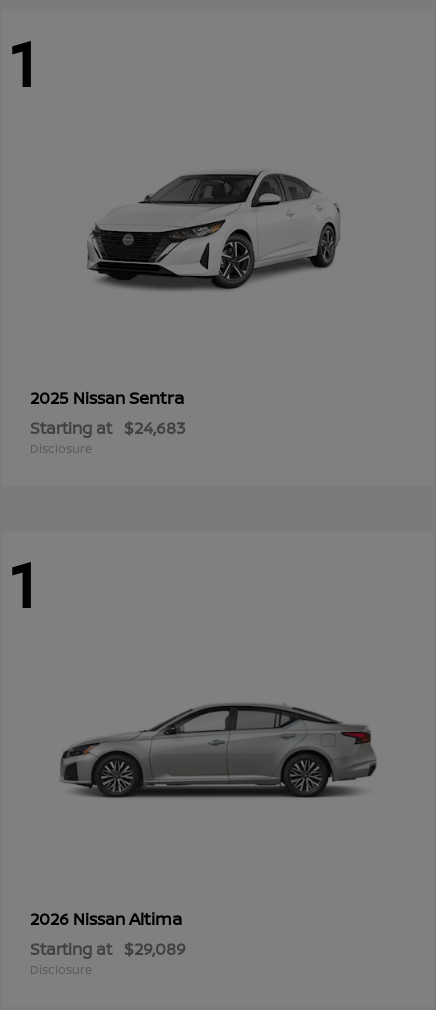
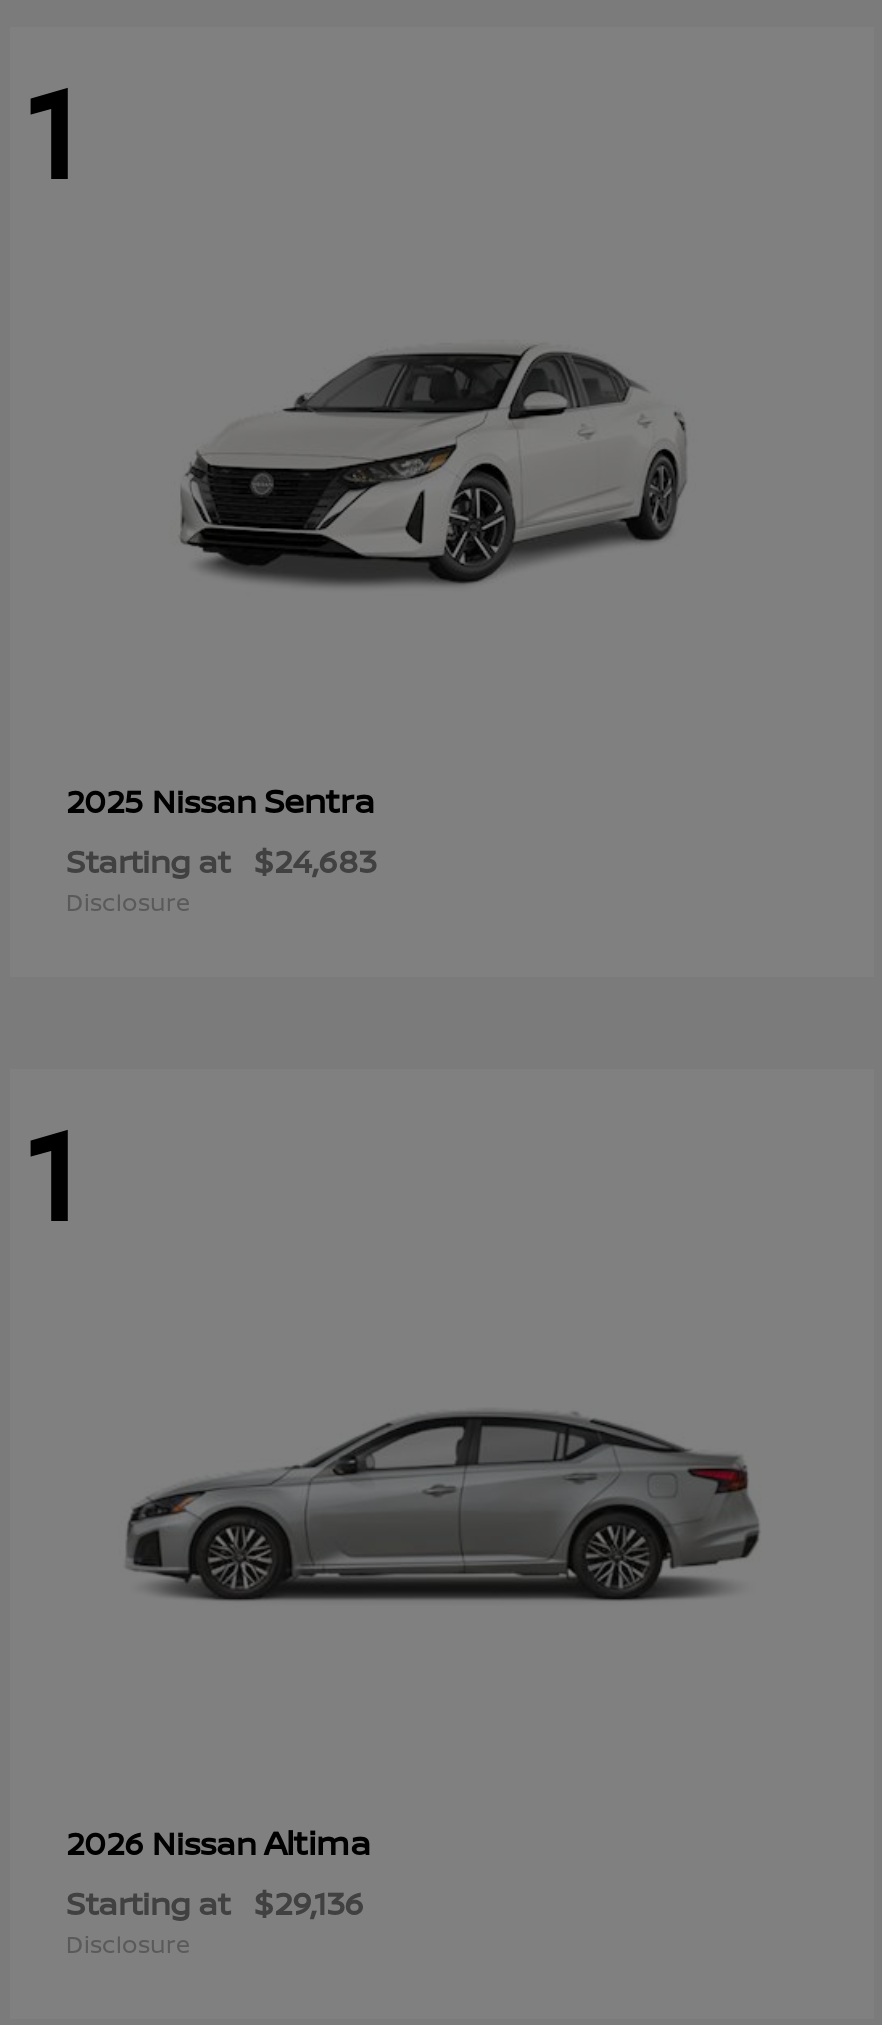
- Starting at $29,089
+ Starting at $29,136
